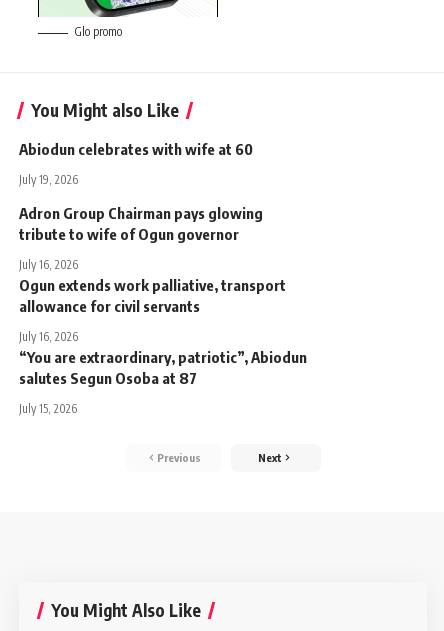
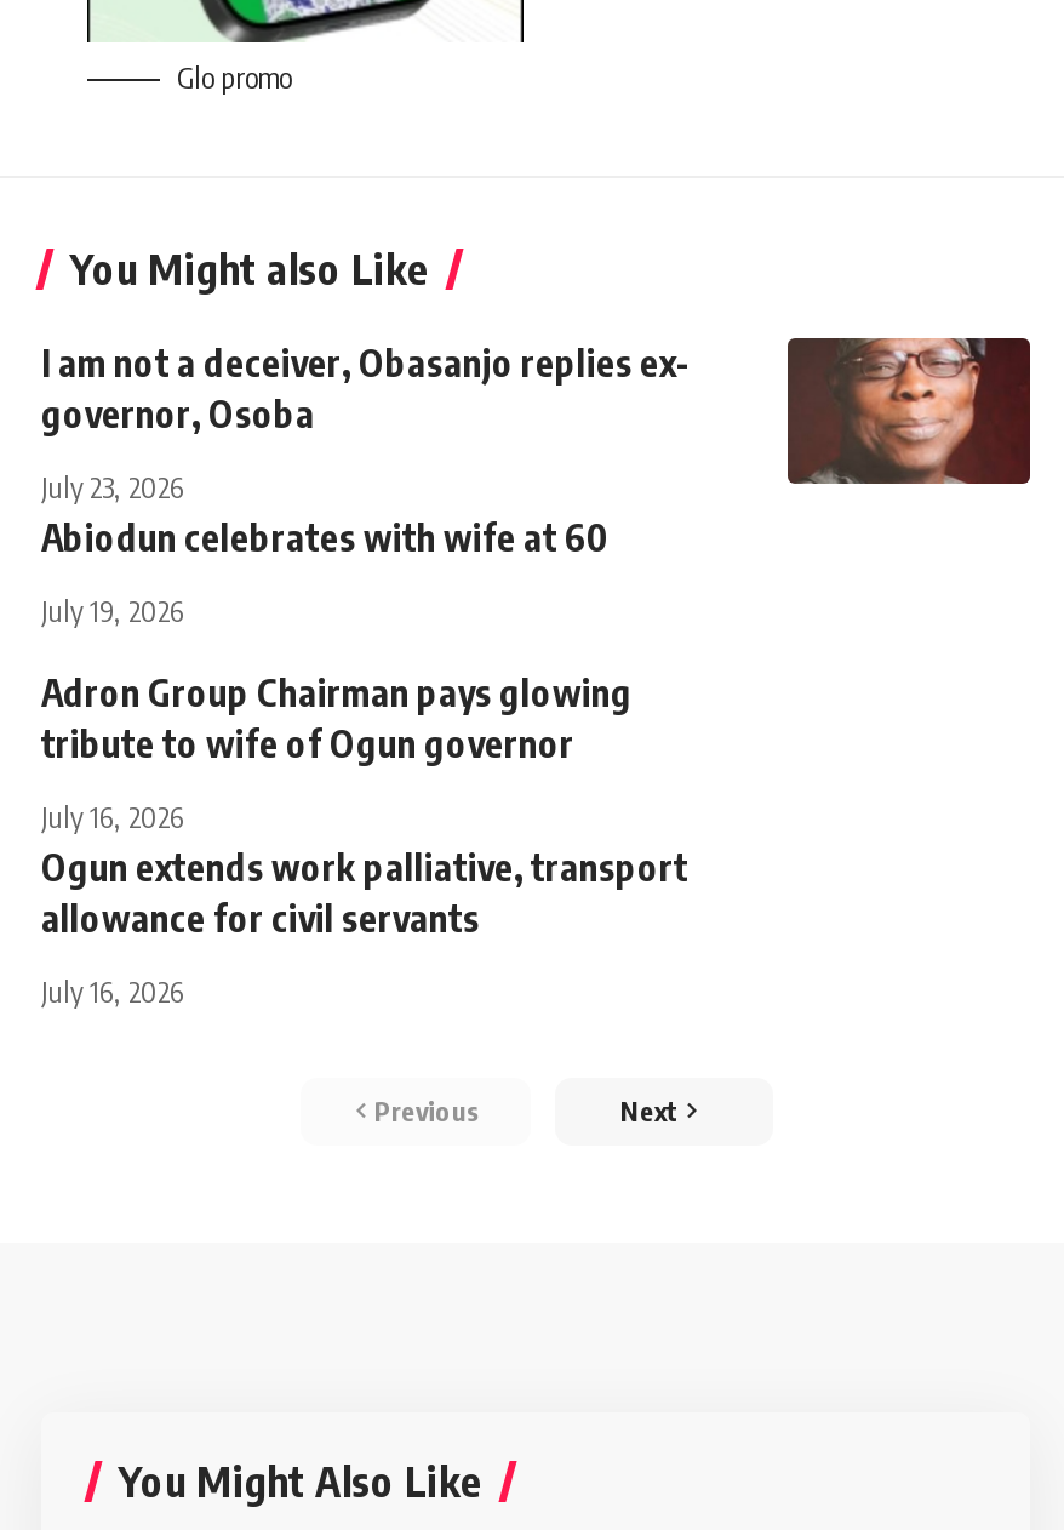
+ [image]
+ I am not a deceiver, Obasanjo replies ex-
+ governor, Osoba
+ July 23, 2026

moved down: Abiodun celebrates with wife at 60 | July 19, 2026 | Adron Group Chairman pays glowing | tribute to wife of Ogun governor | July 16, 2026 | Ogun extends work palliative, transport | allowance for civil servants | July 16, 2026

- “You are extraordinary, patriotic”, Abiodun
- salutes Segun Osoba at 87
- July 15, 2026
